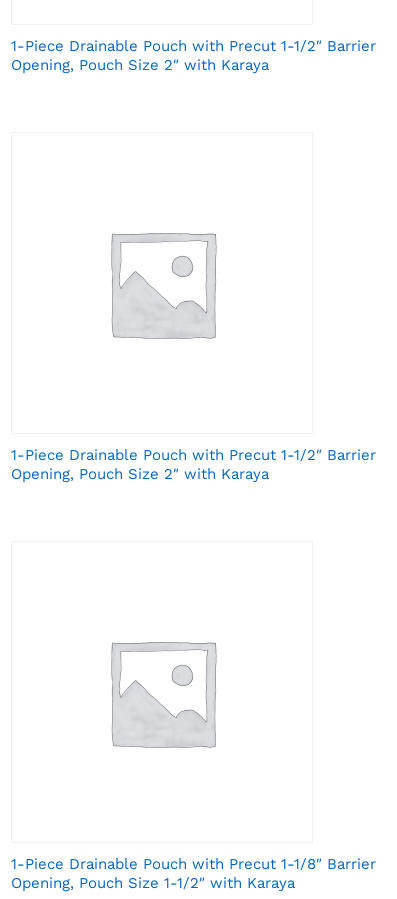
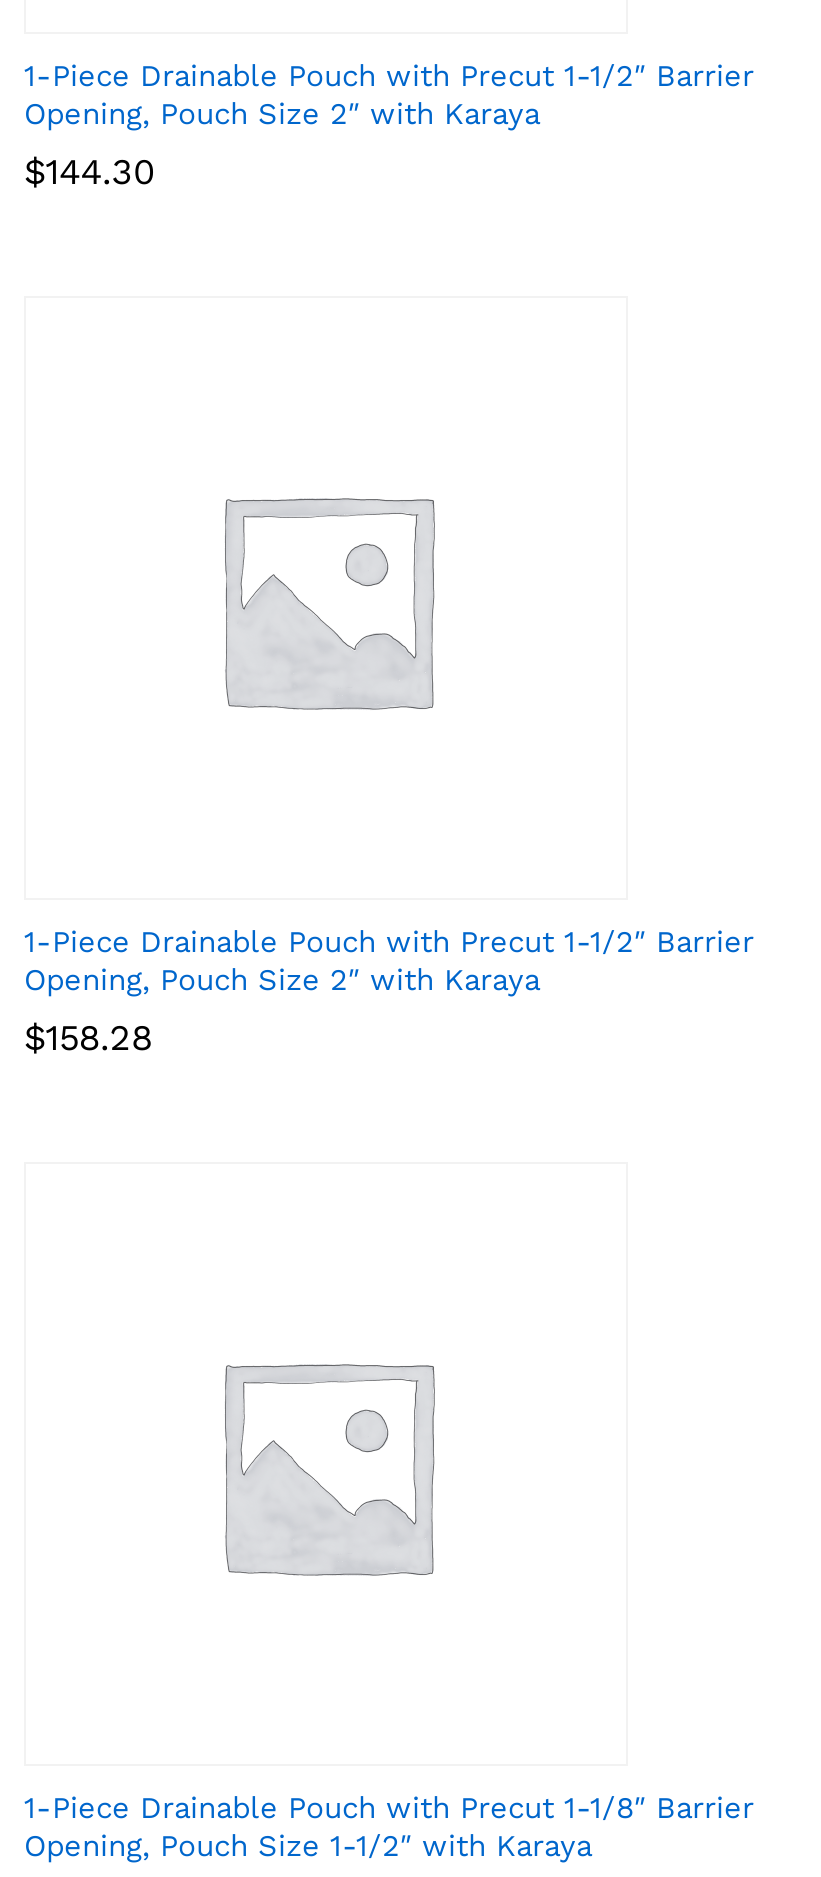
+ $144.30

+ $158.28
